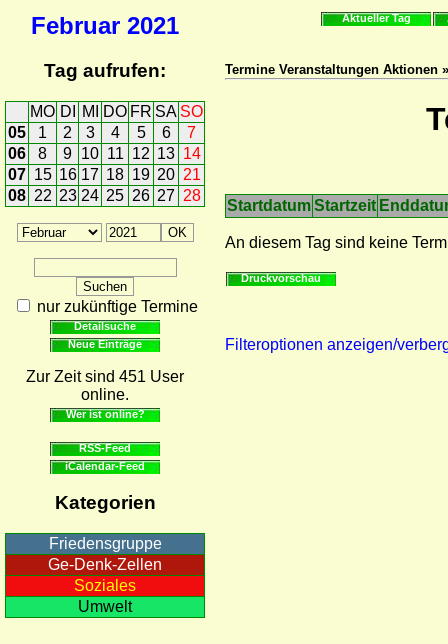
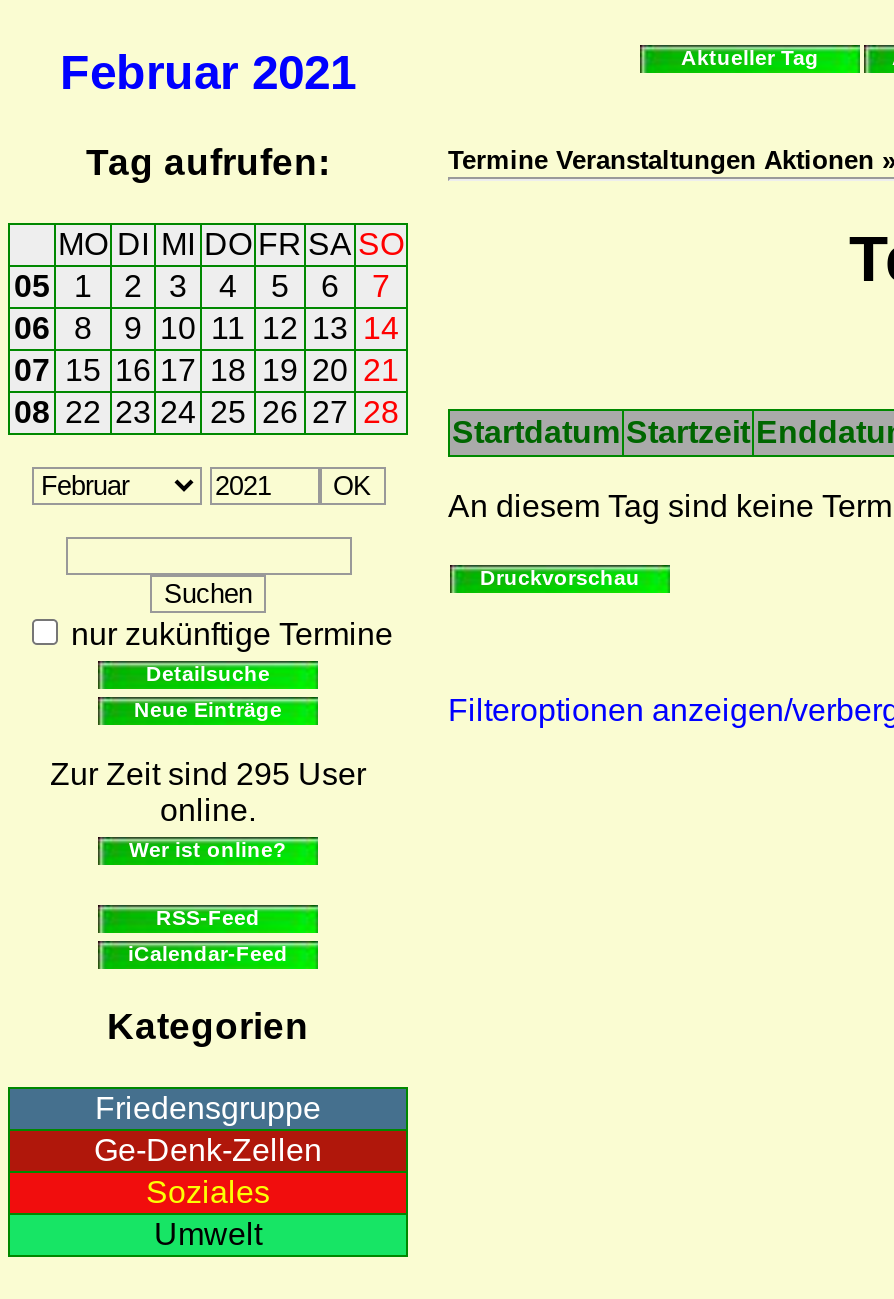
- Zur Zeit sind 451 User
+ Zur Zeit sind 295 User
